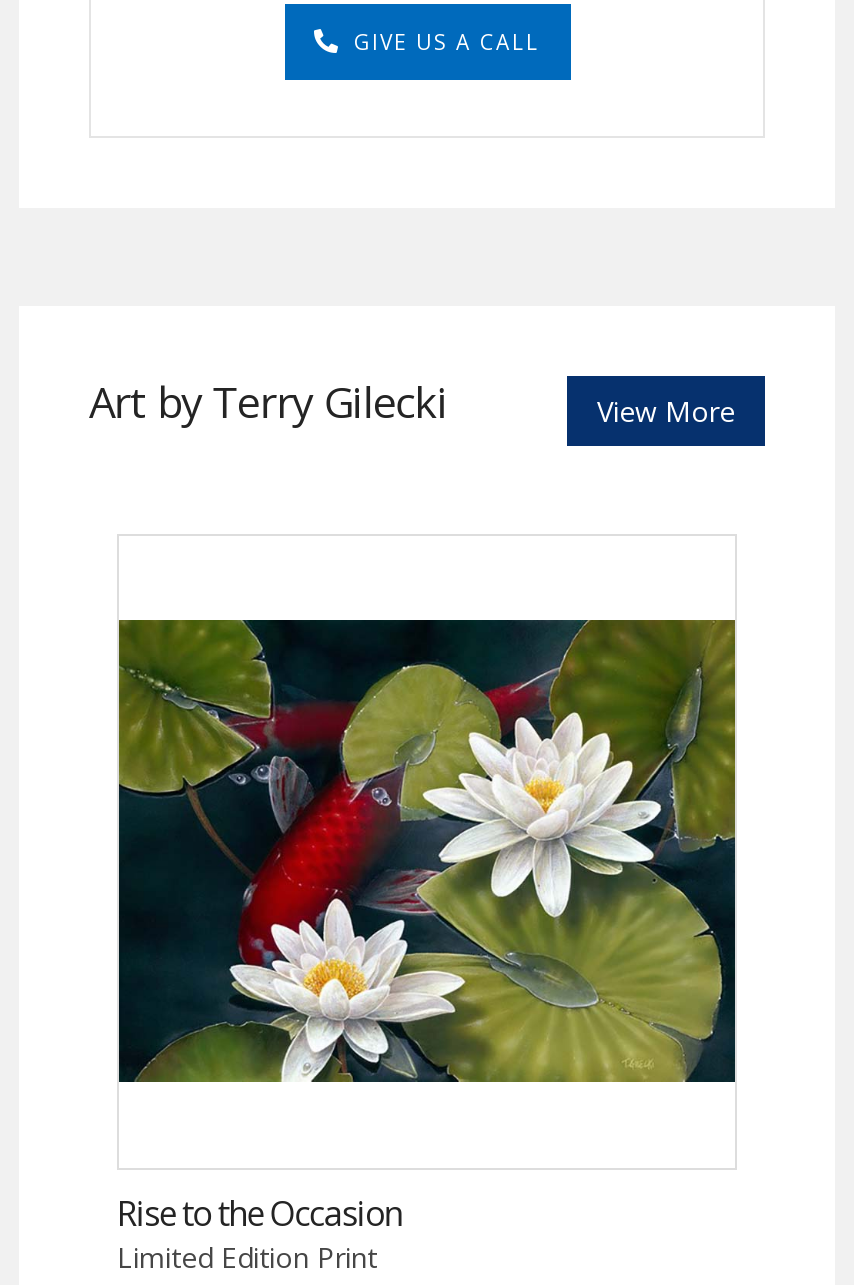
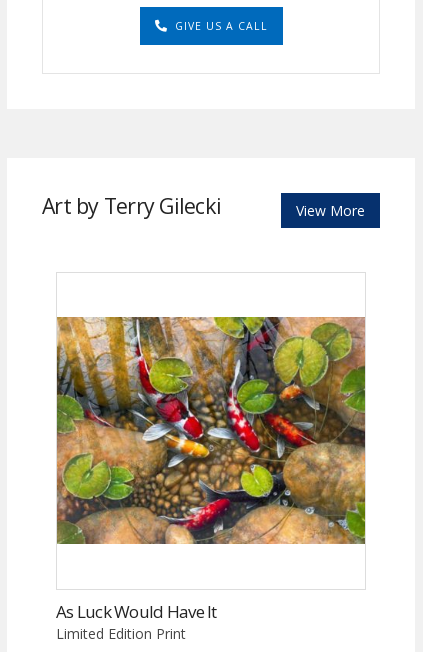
- [image]
+ [image]

- Rise to the Occasion
+ As Luck Would Have It
